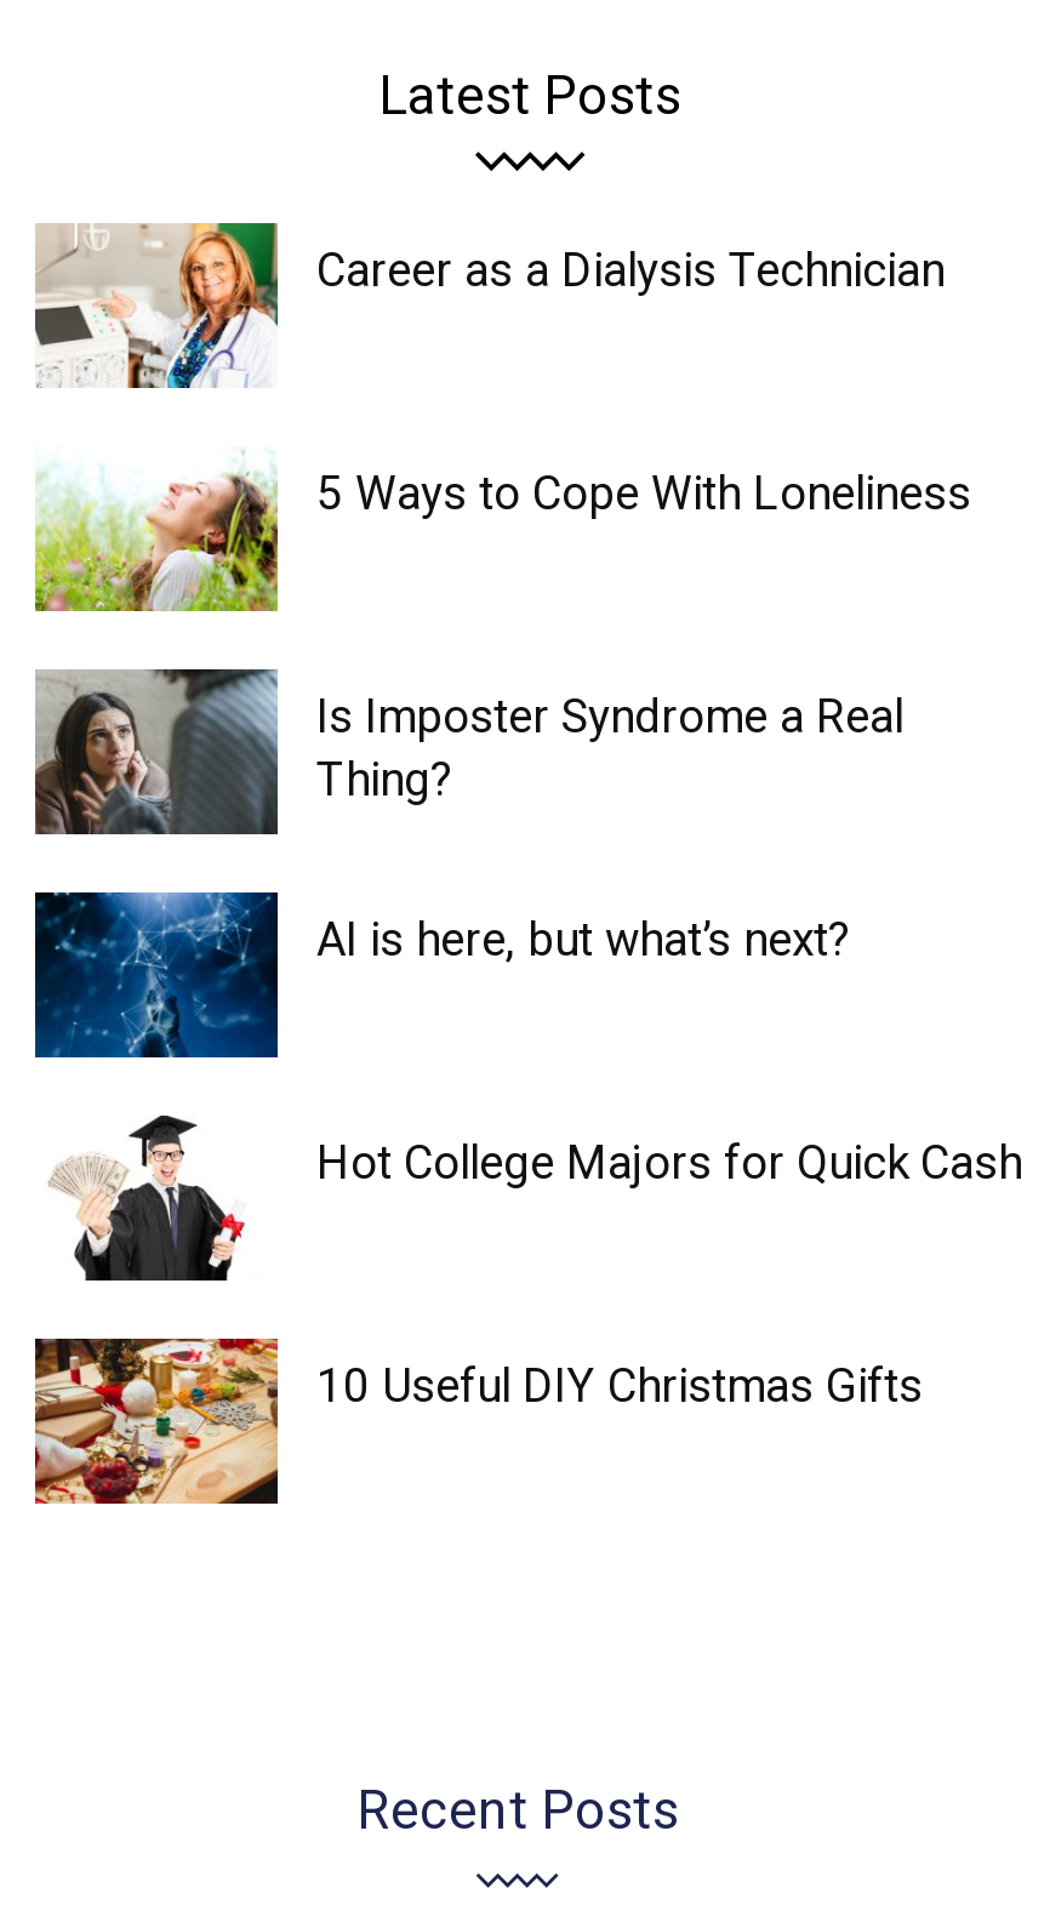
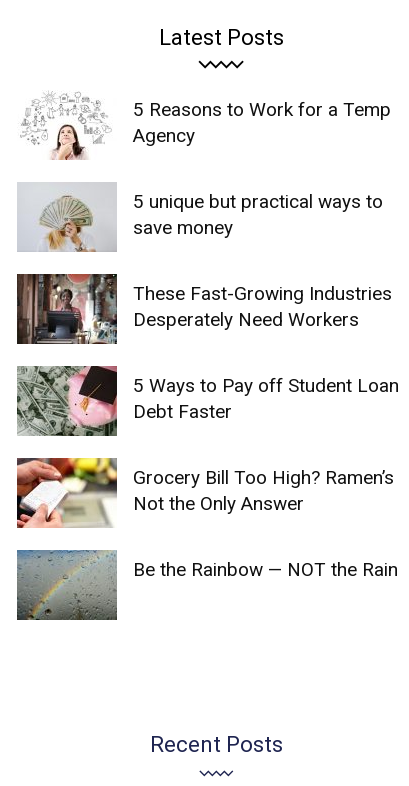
- [image]
- Career as a Dialysis Technician
+ [image]
+ 5 Reasons to Work for a Temp
+ Agency

- [image]
- 5 Ways to Cope With Loneliness
+ [image]
+ 5 unique but practical ways to
+ save money

- [image]
- Is Imposter Syndrome a Real
- Thing?
+ [image]
+ These Fast-Growing Industries
+ Desperately Need Workers

- [image]
- AI is here, but what’s next?
+ [image]
+ 5 Ways to Pay off Student Loan
+ Debt Faster

- [image]
- Hot College Majors for Quick Cash
+ [image]
+ Grocery Bill Too High? Ramen’s
+ Not the Only Answer

- [image]
- 10 Useful DIY Christmas Gifts
+ [image]
+ Be the Rainbow — NOT the Rain
